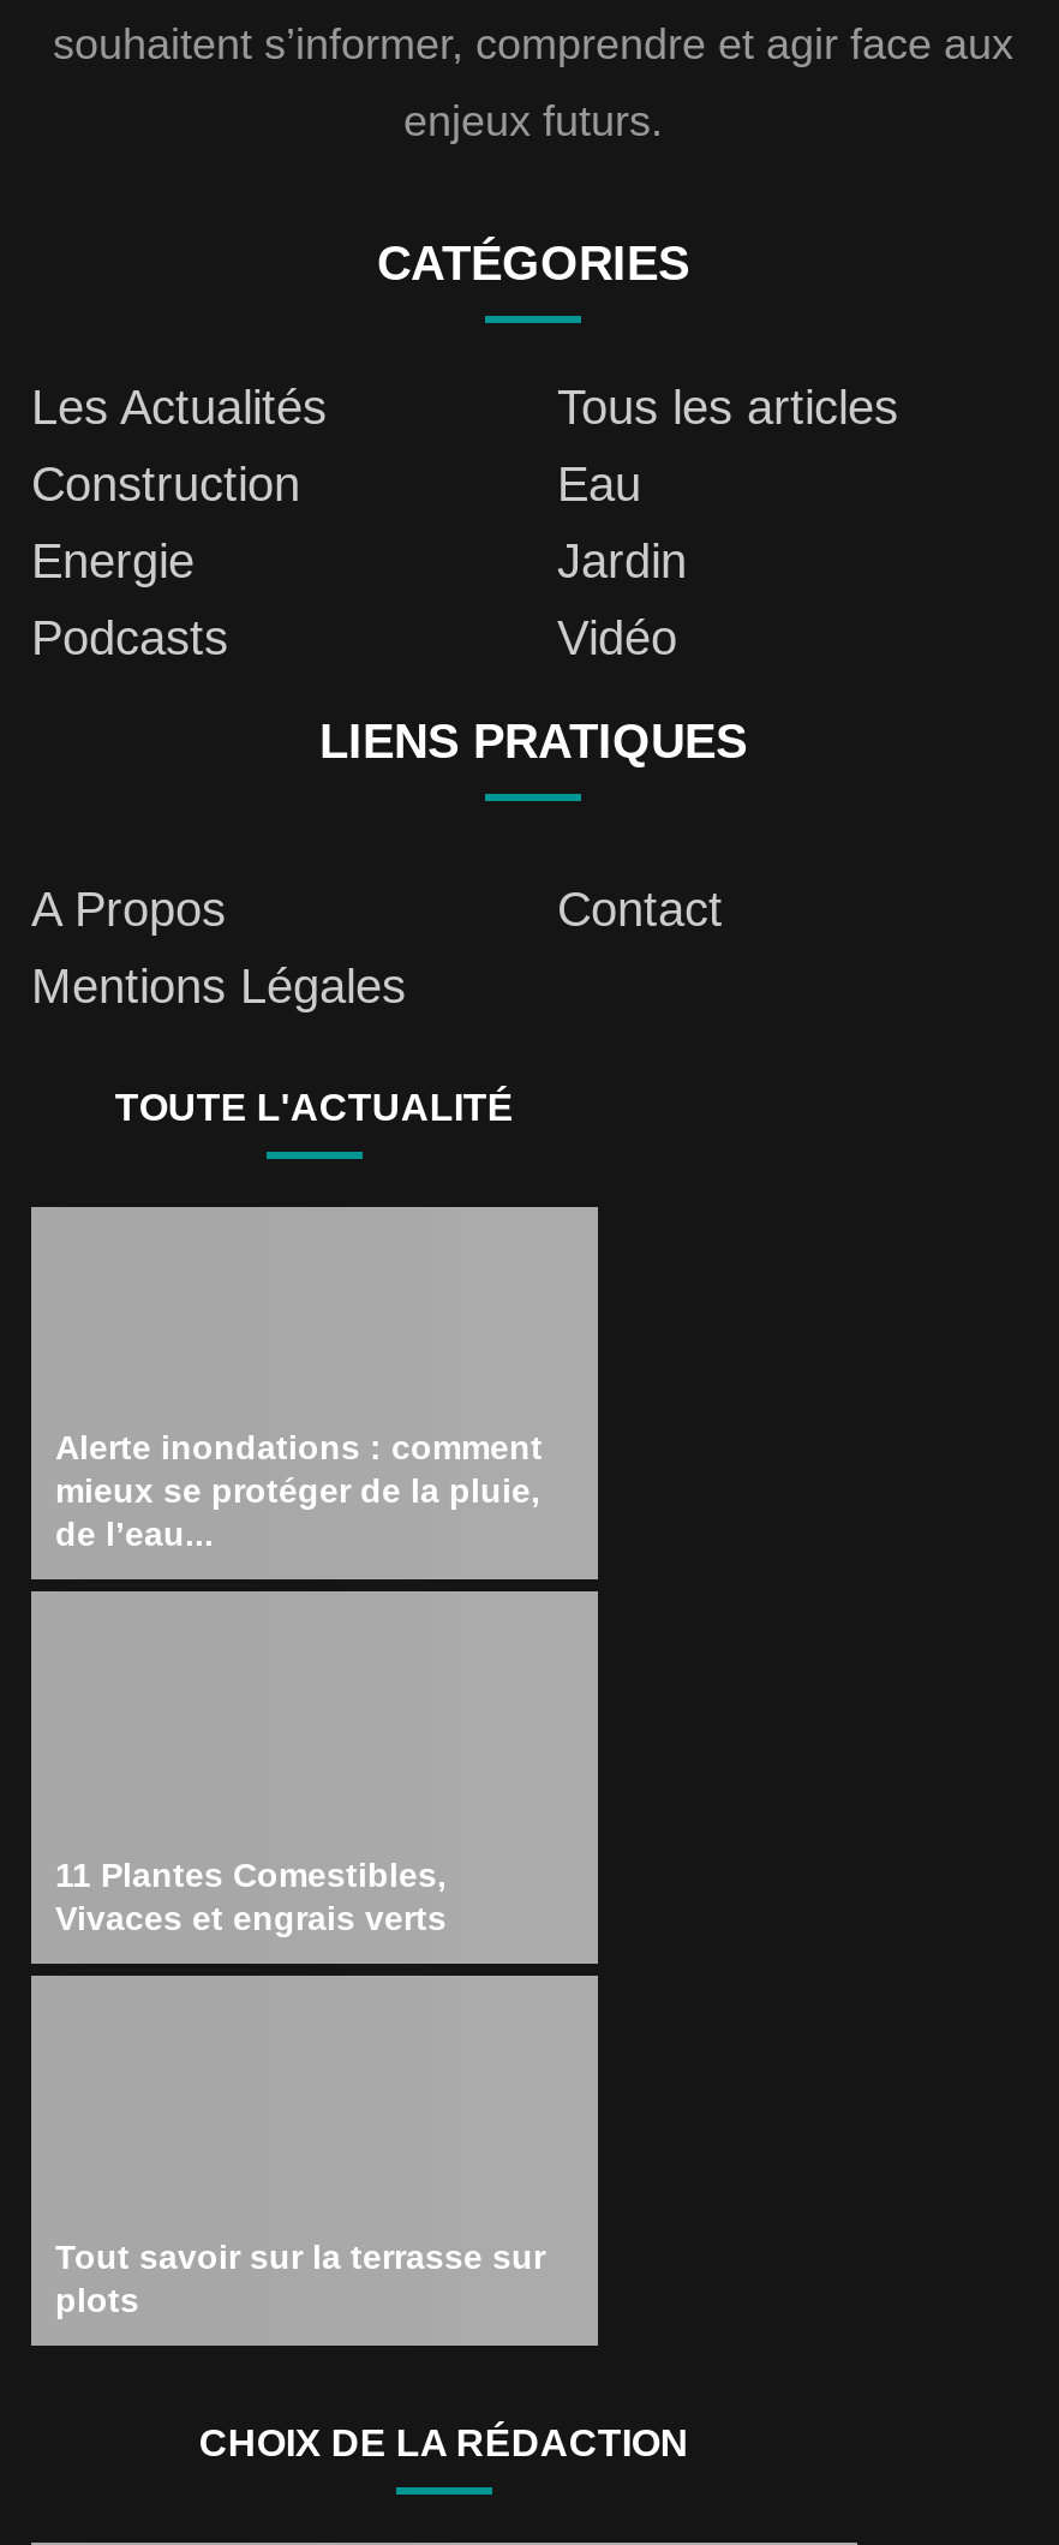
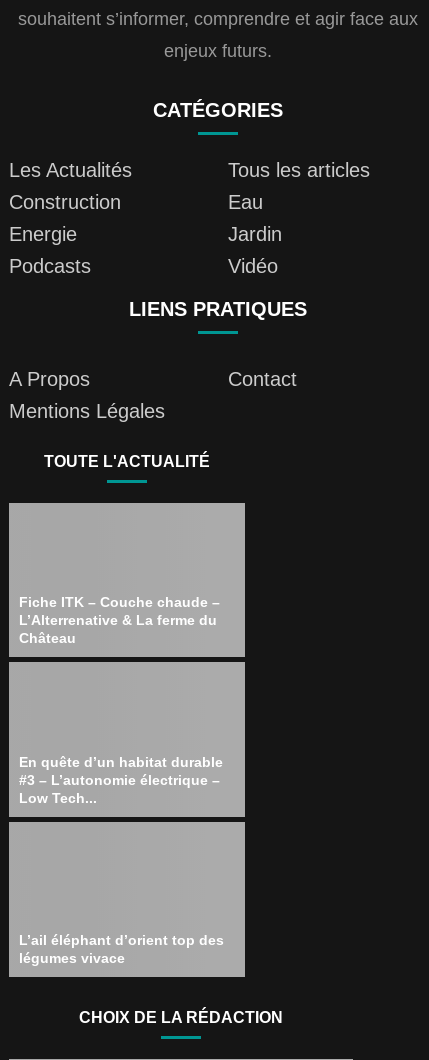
- Alerte inondations : comment
- mieux se protéger de la pluie,
- de l’eau...
+ Fiche ITK – Couche chaude –
+ L’Alterrenative & La ferme du
+ Château

- 11 Plantes Comestibles,
- Vivaces et engrais verts
+ En quête d’un habitat durable
+ #3 – L’autonomie électrique –
+ Low Tech...

- Tout savoir sur la terrasse sur
- plots
+ L’ail éléphant d’orient top des
+ légumes vivace
